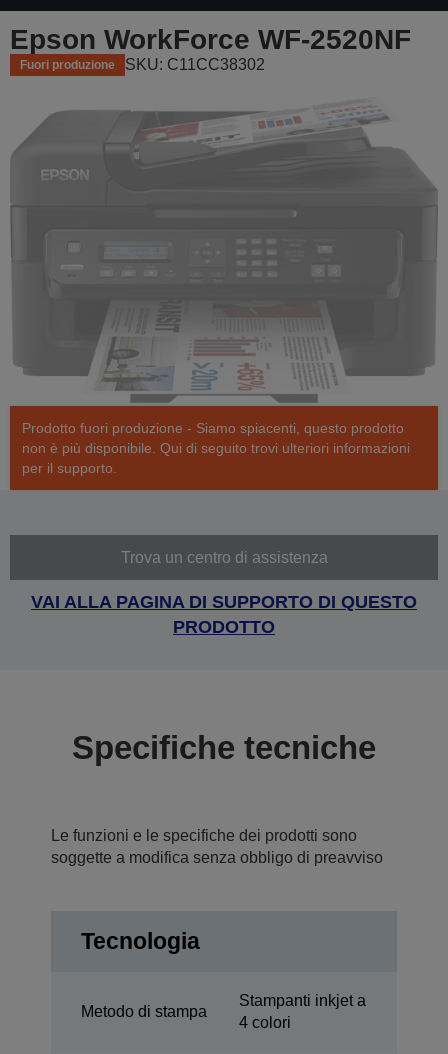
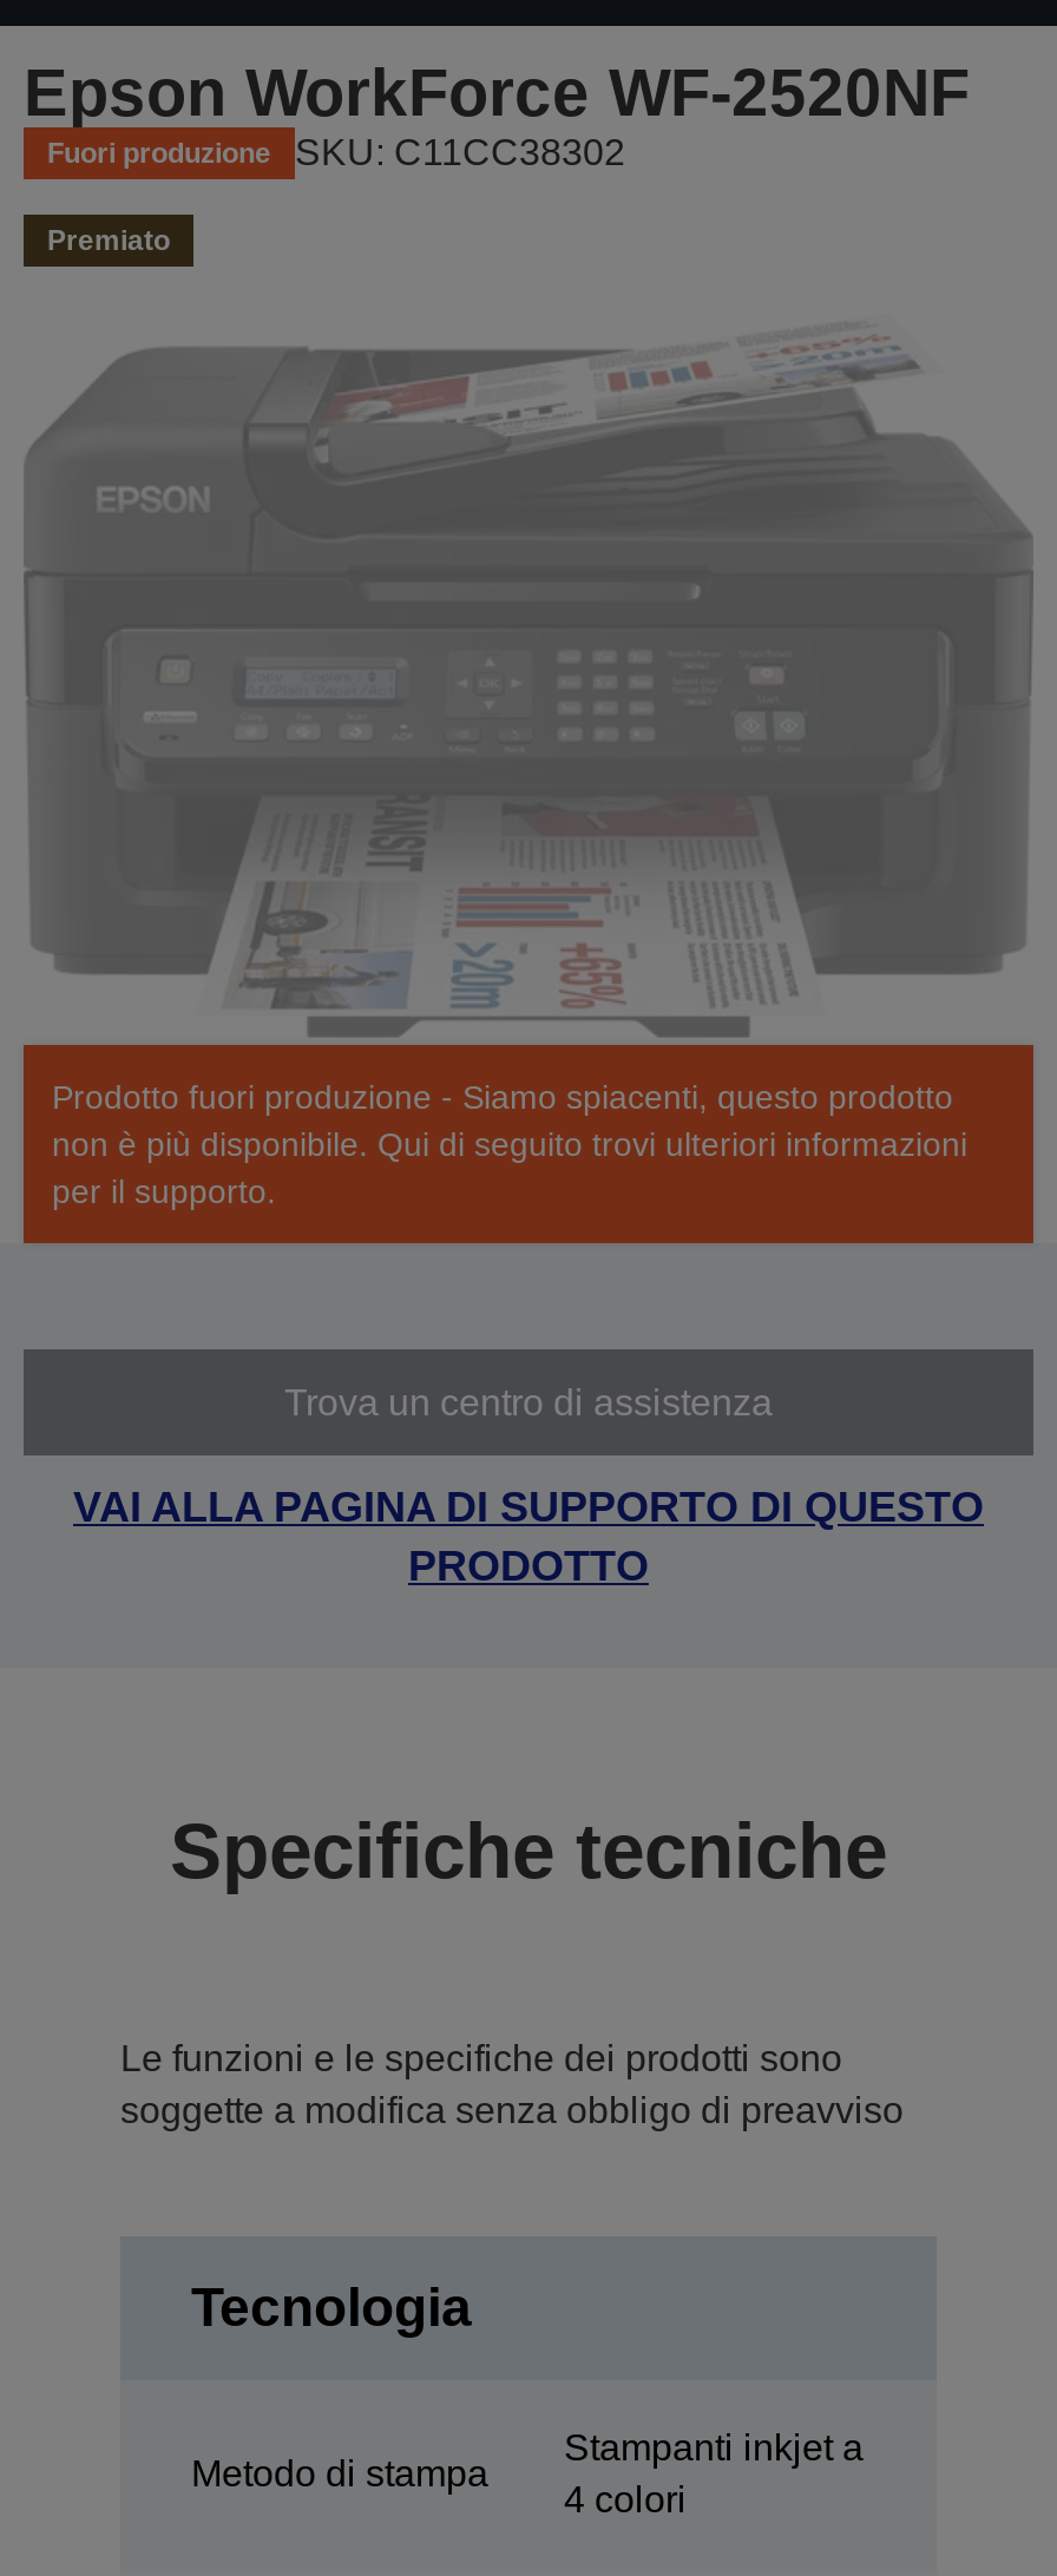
+ Premiato
